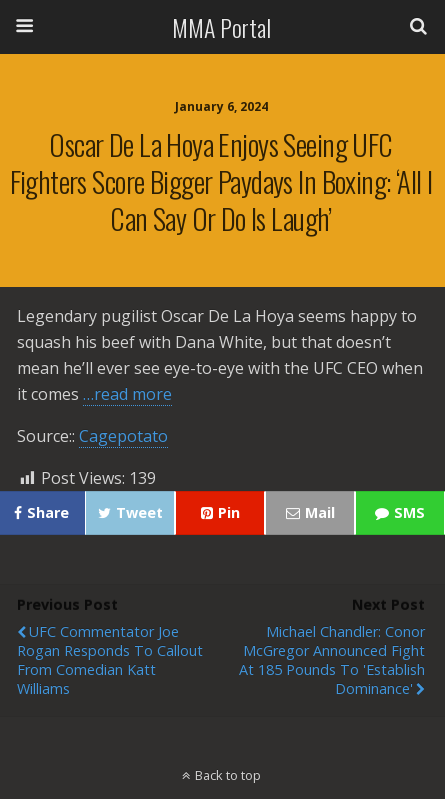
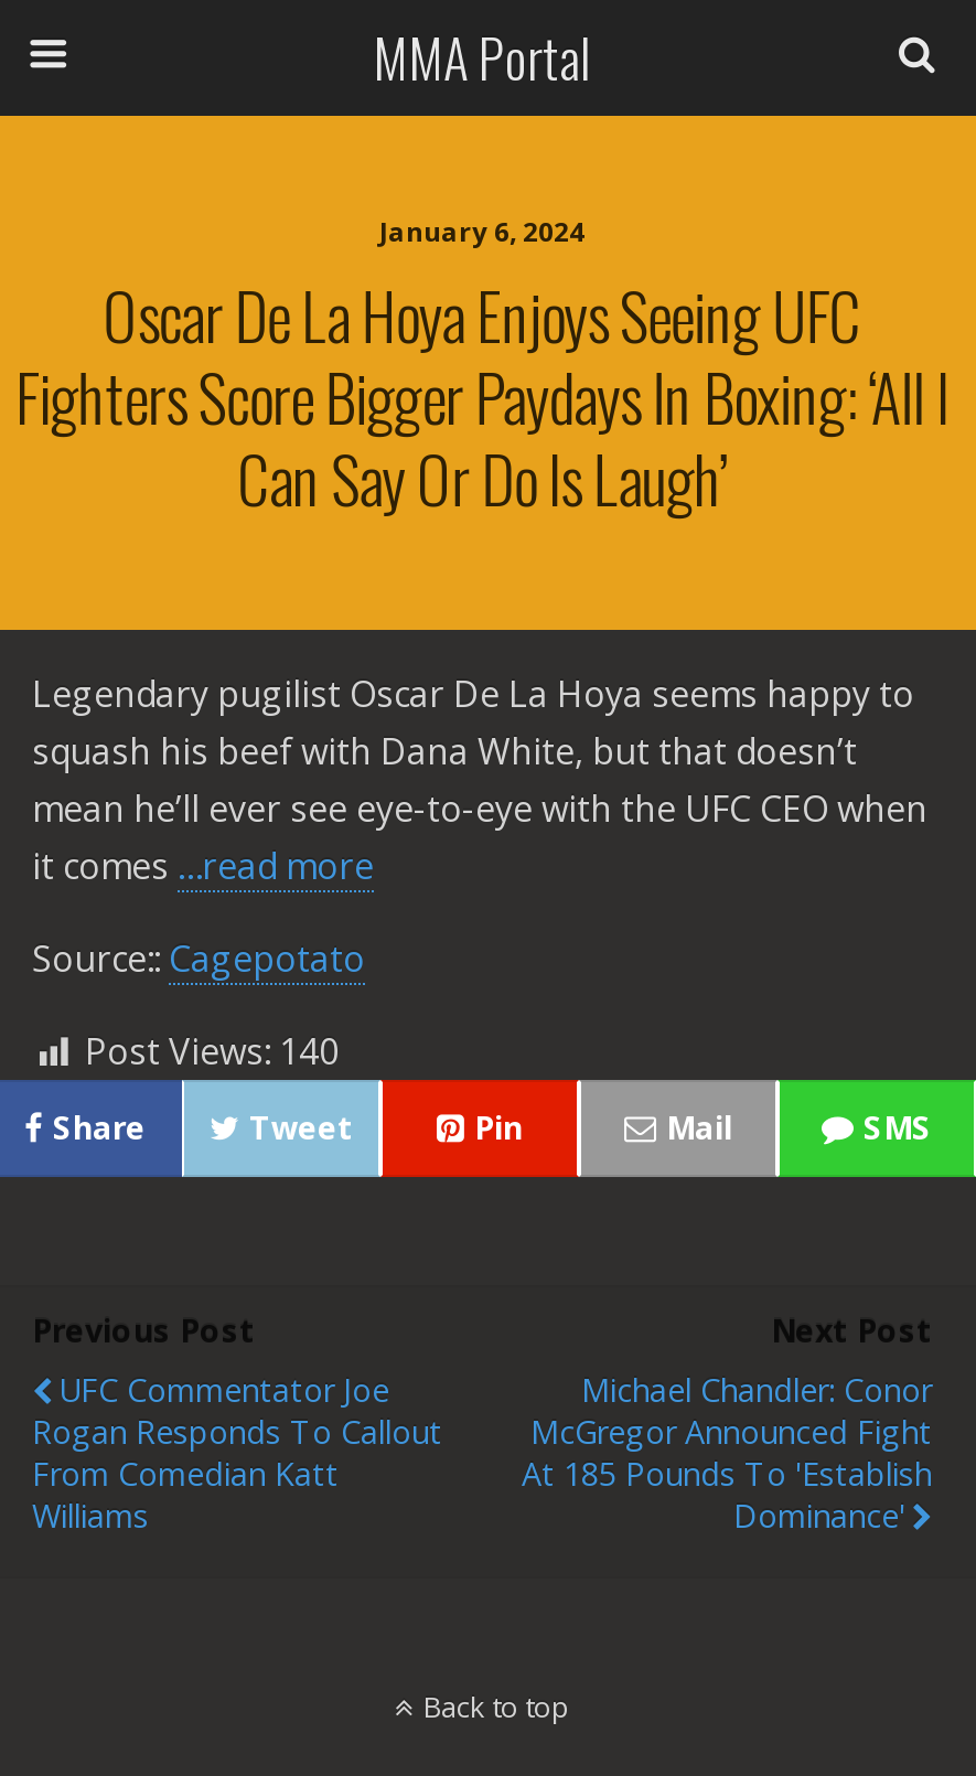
- Post Views: 139
+ Post Views: 140
